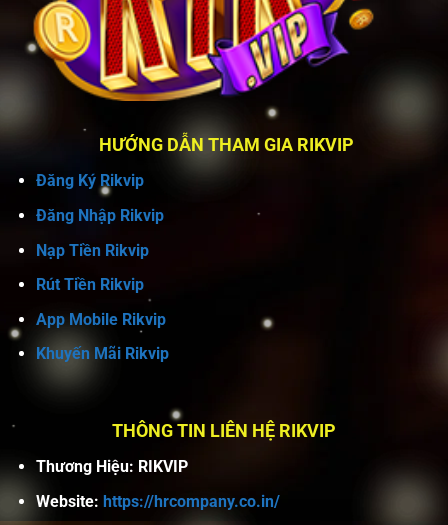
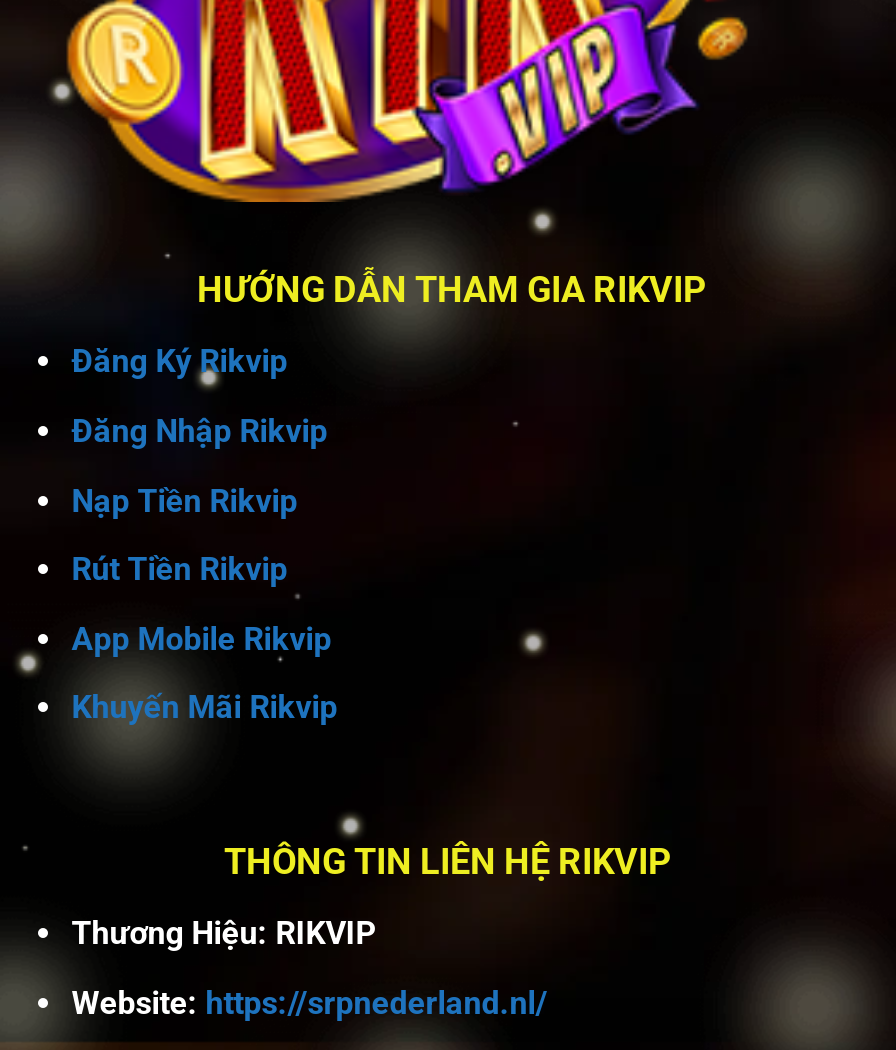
- Website: https://hrcompany.co.in/
+ Website: https://srpnederland.nl/
